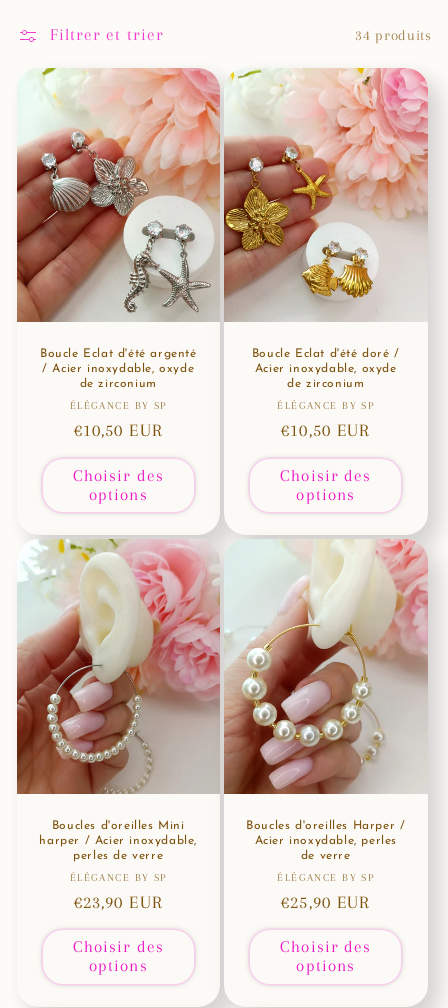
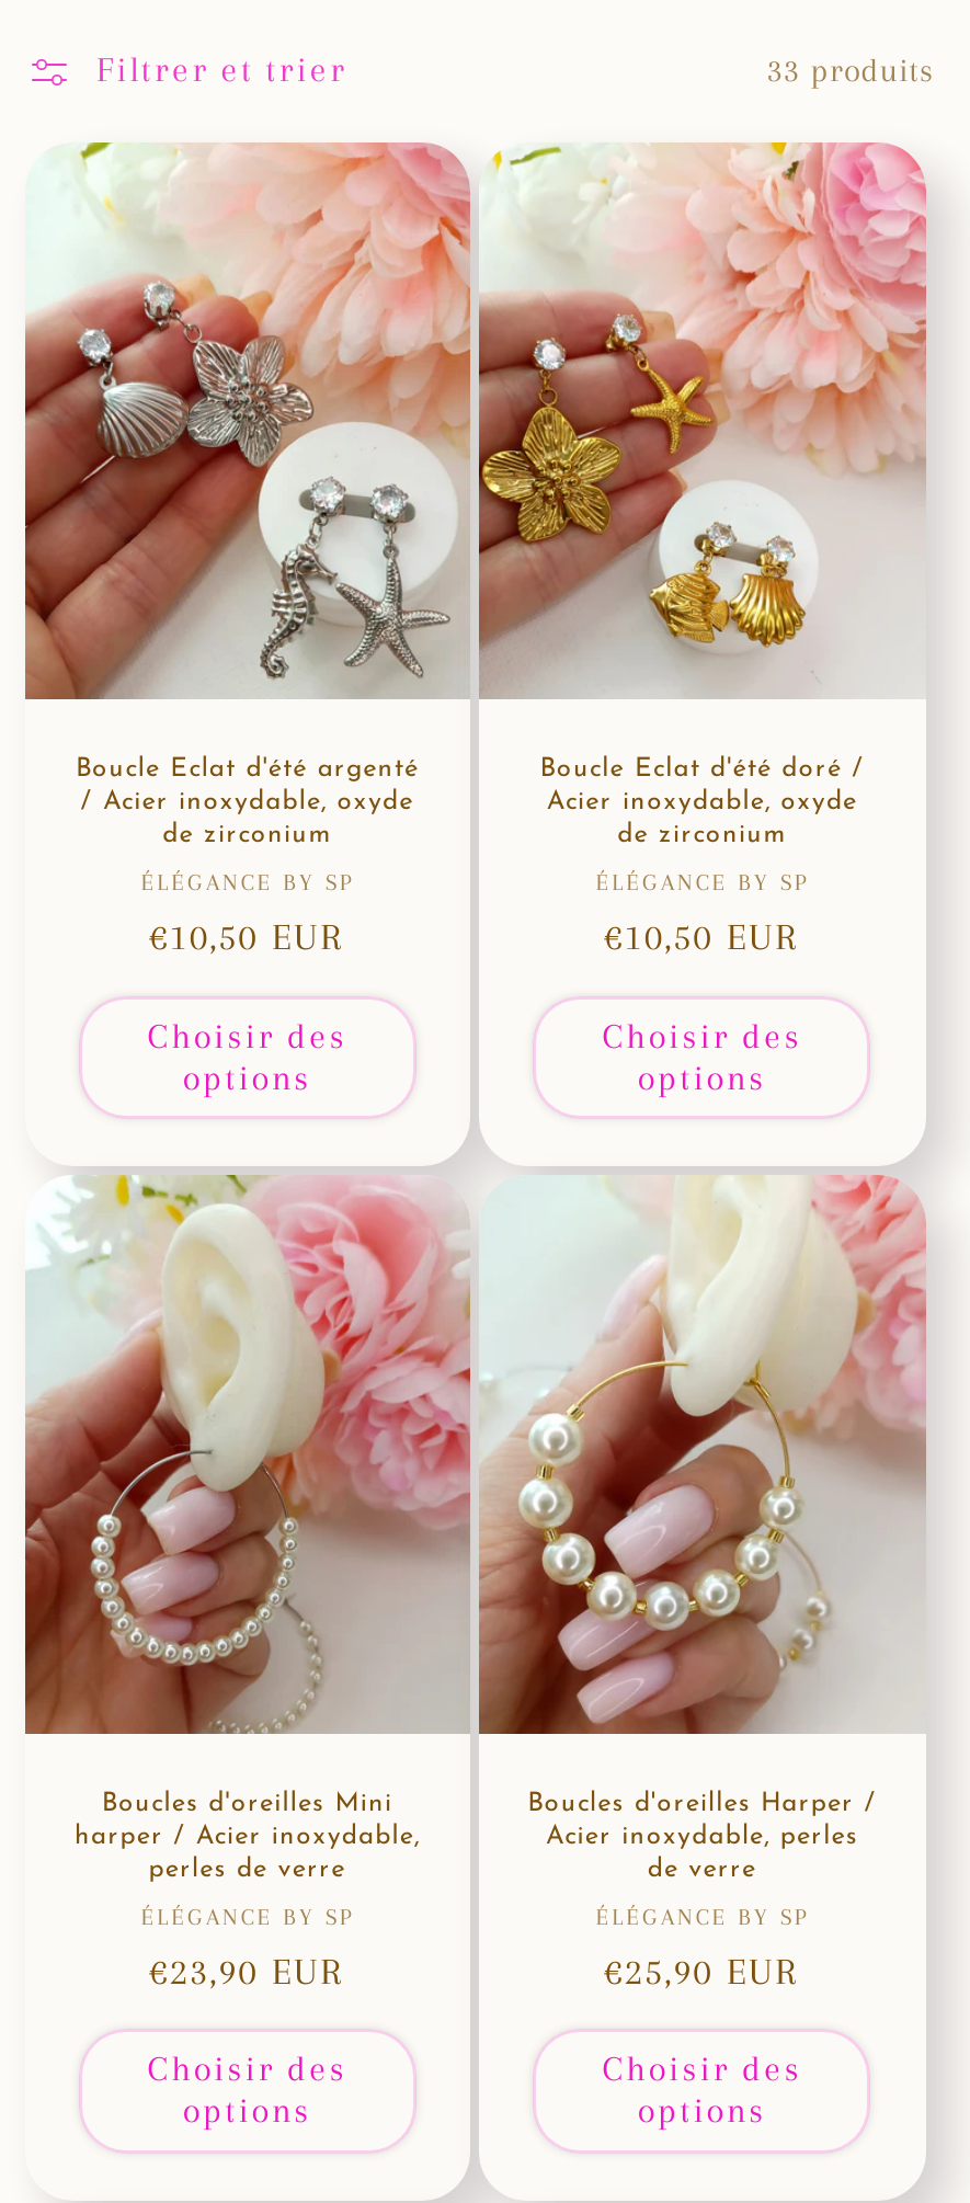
- 34 produits
+ 33 produits
